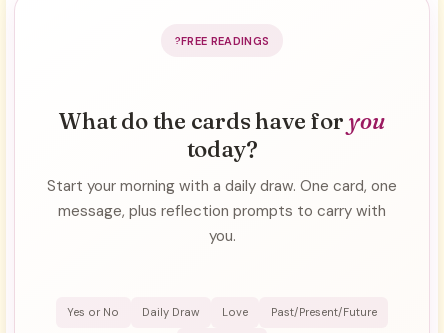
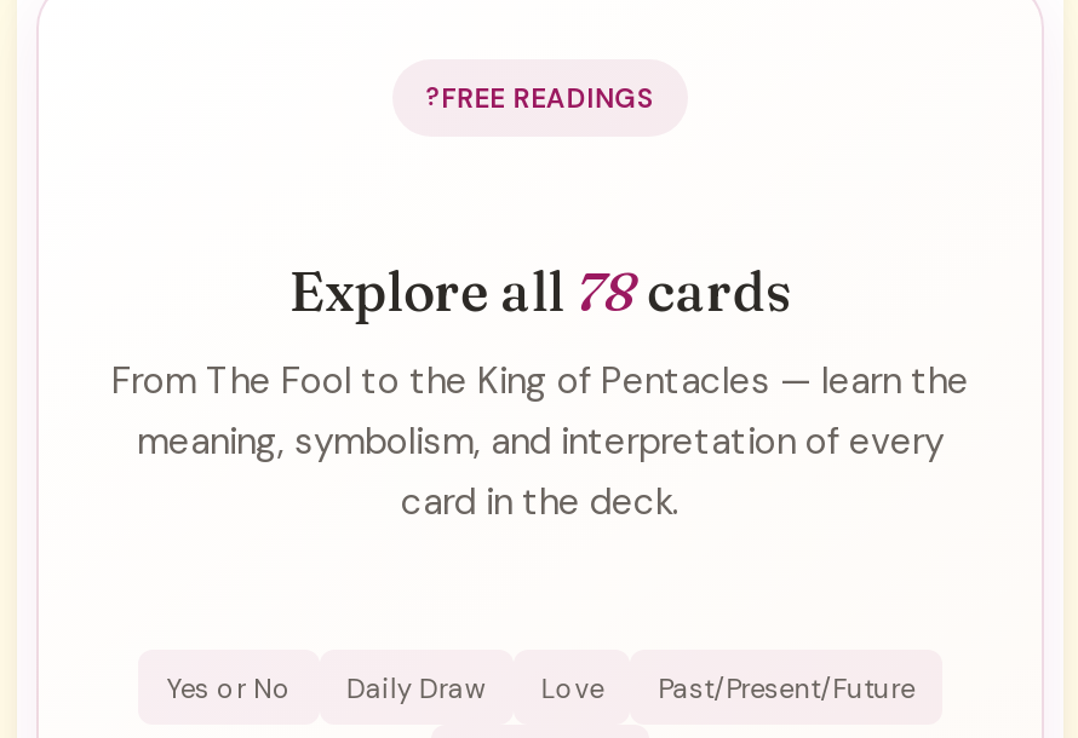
- What do the cards have for you
- today?
+ Explore all 78cards

- Start your morning with a daily draw. One card, one
- message, plus reflection prompts to carry with
- you.
+ From The Fool to the King of Pentacles — learn the
+ meaning, symbolism, and interpretation of every
+ card in the deck.
